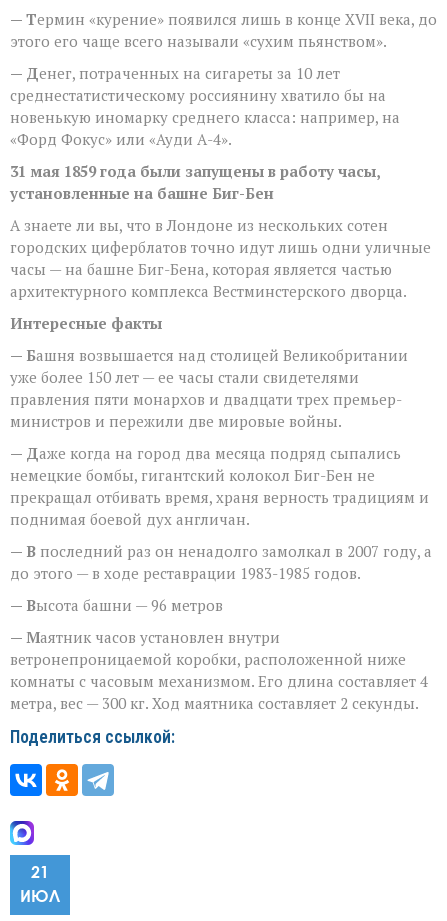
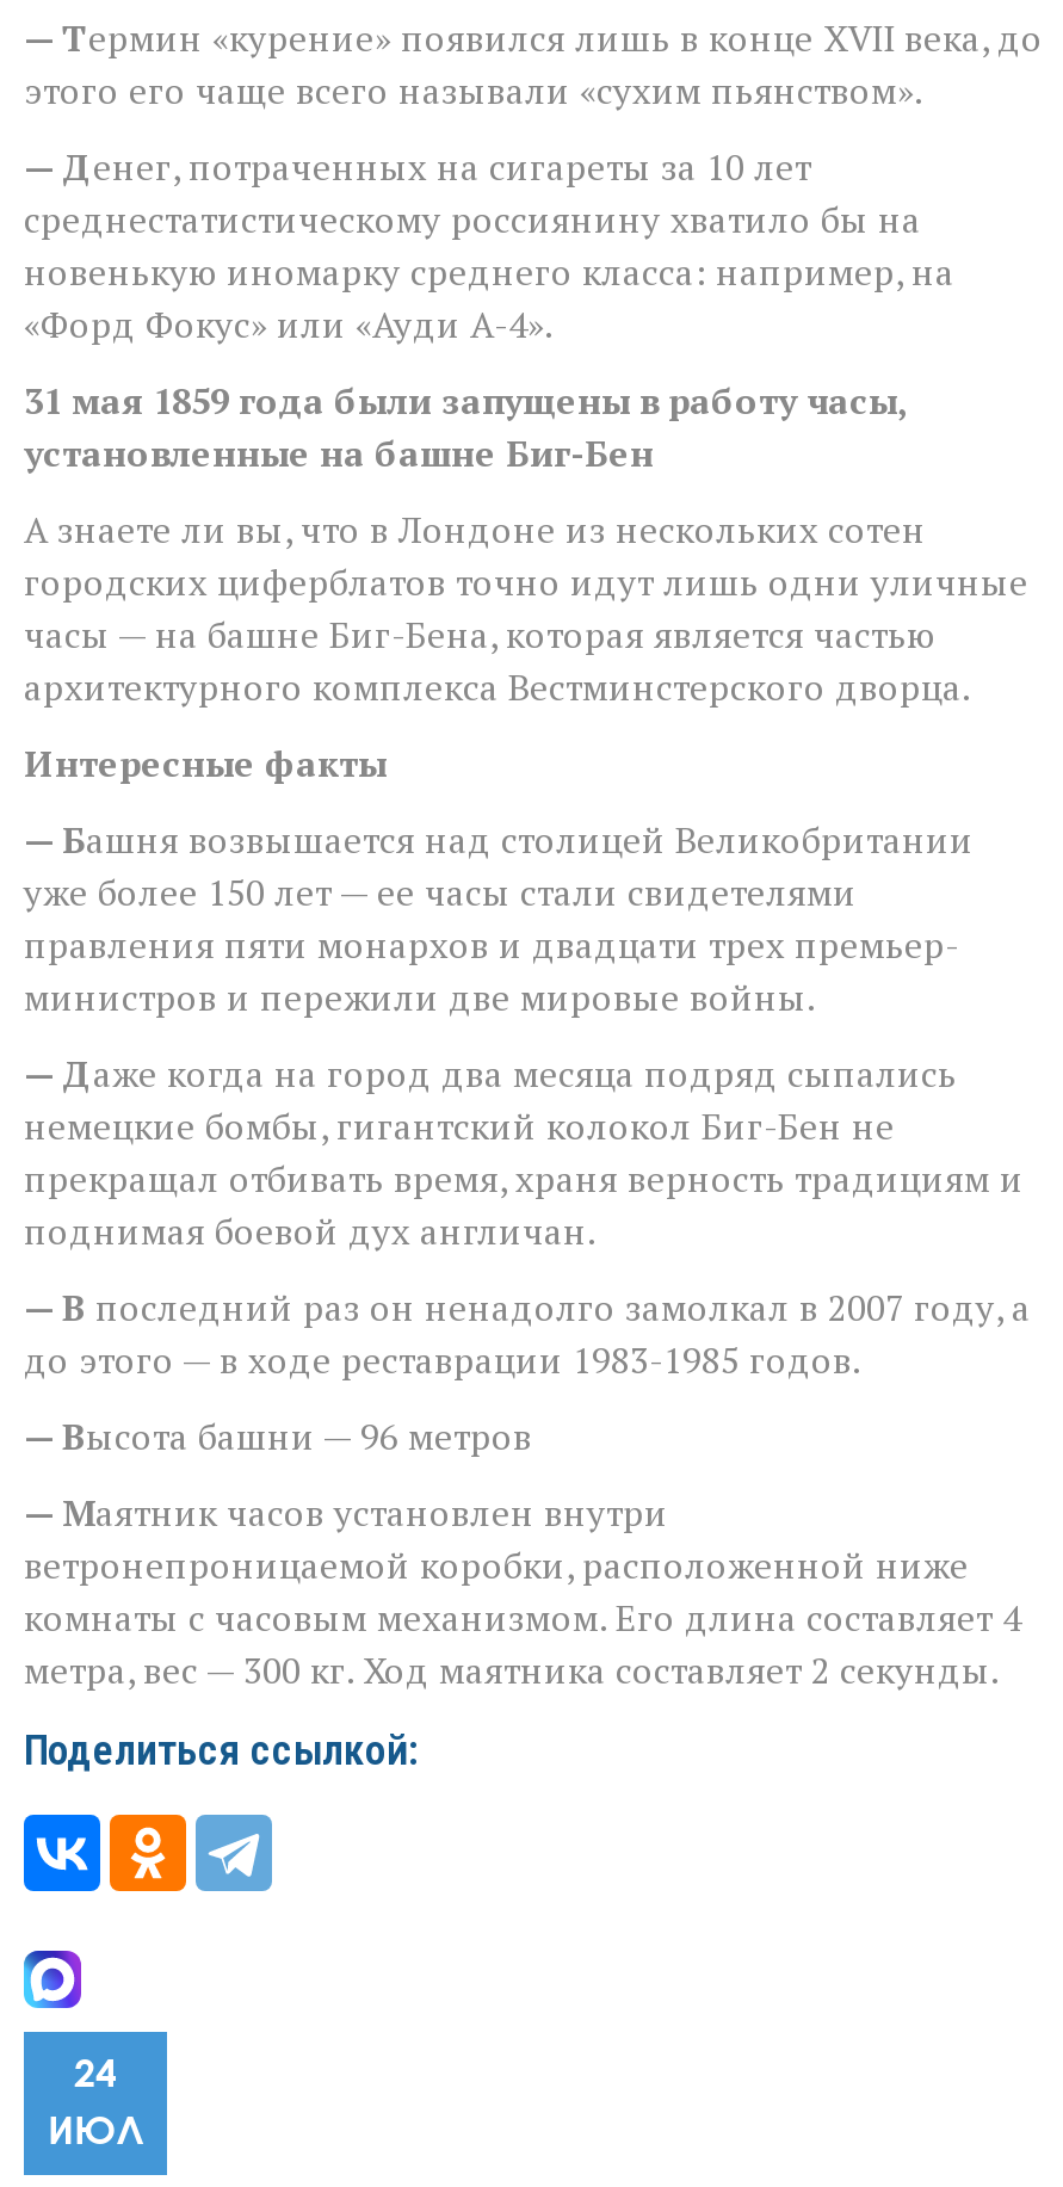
- 21
+ 24
